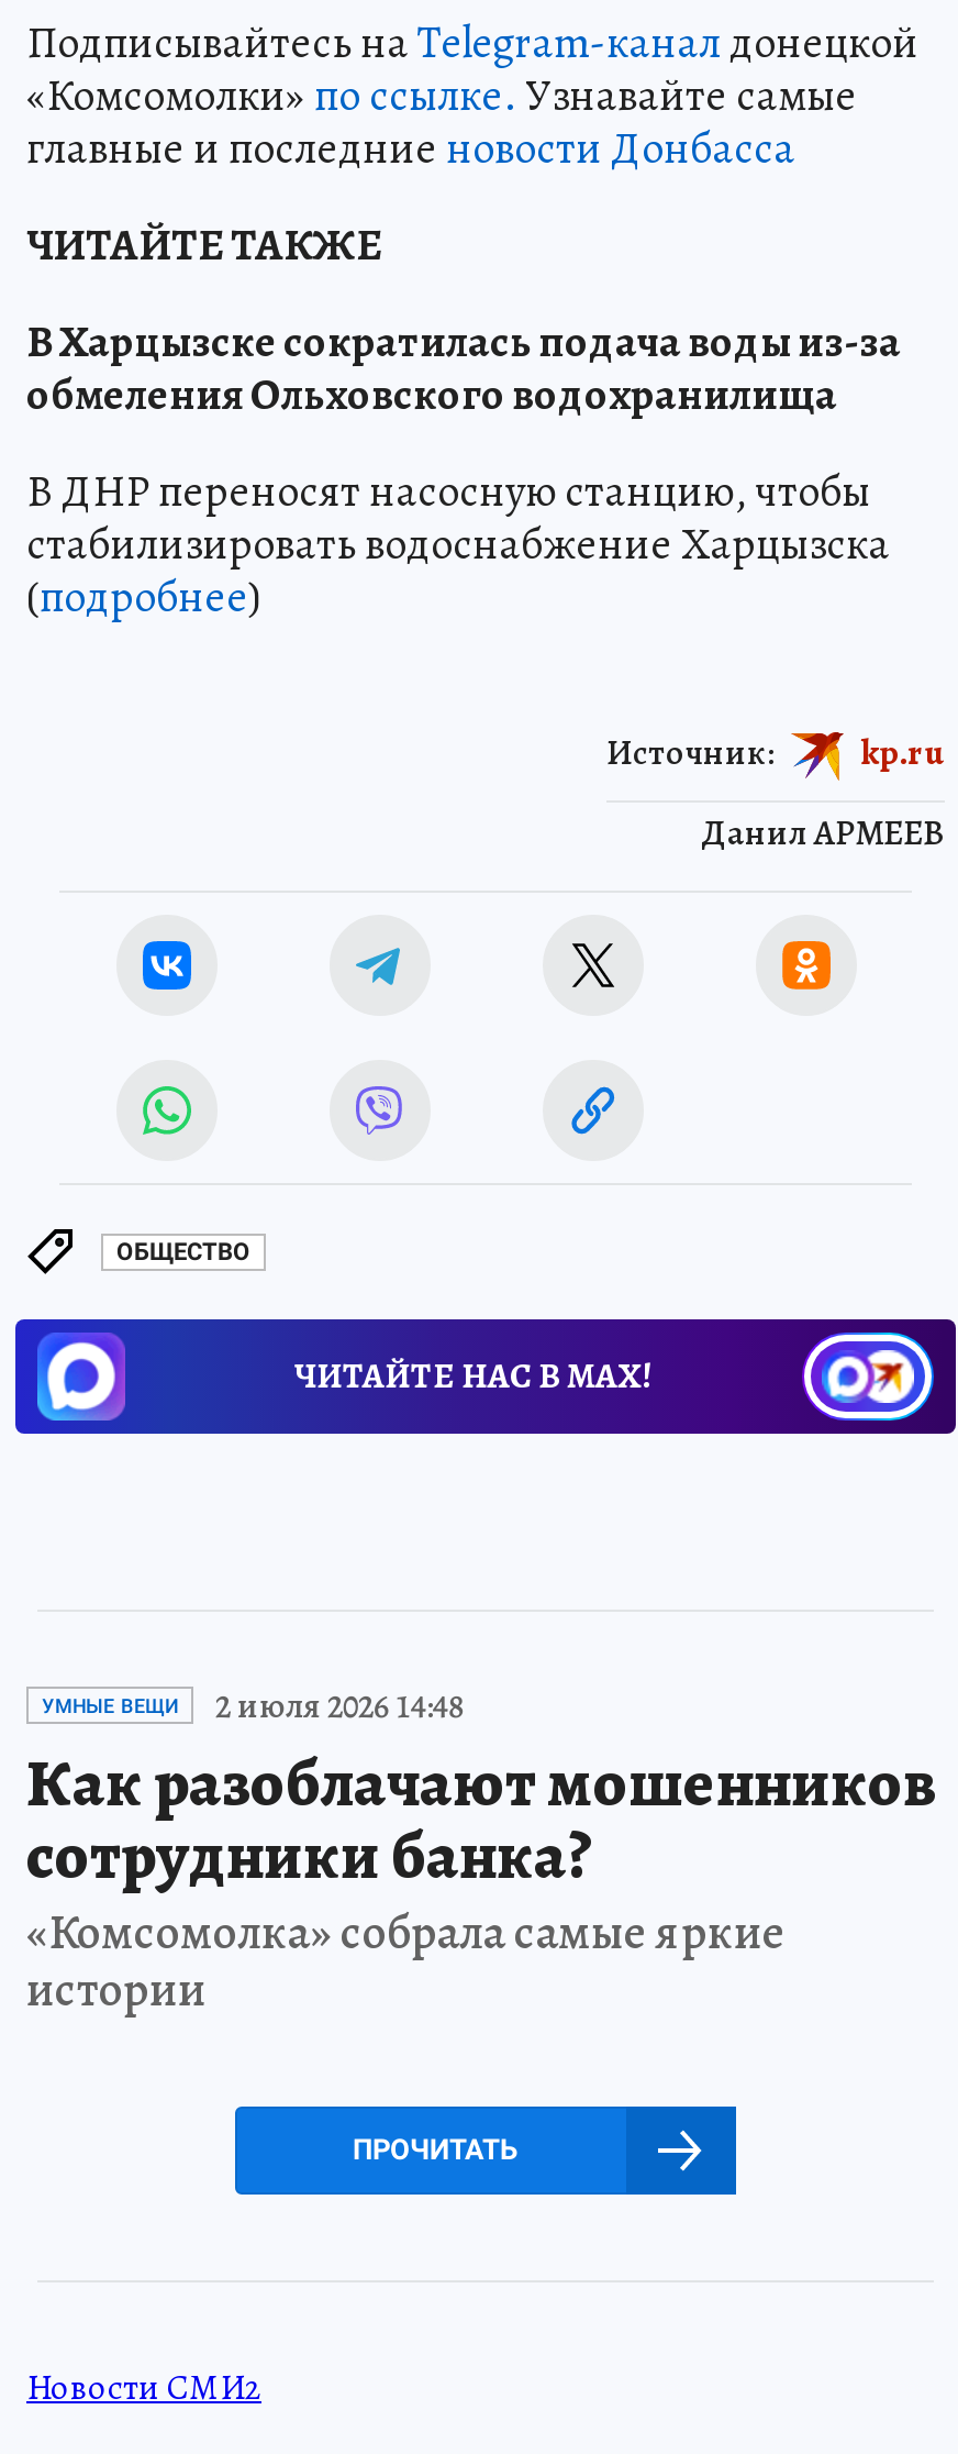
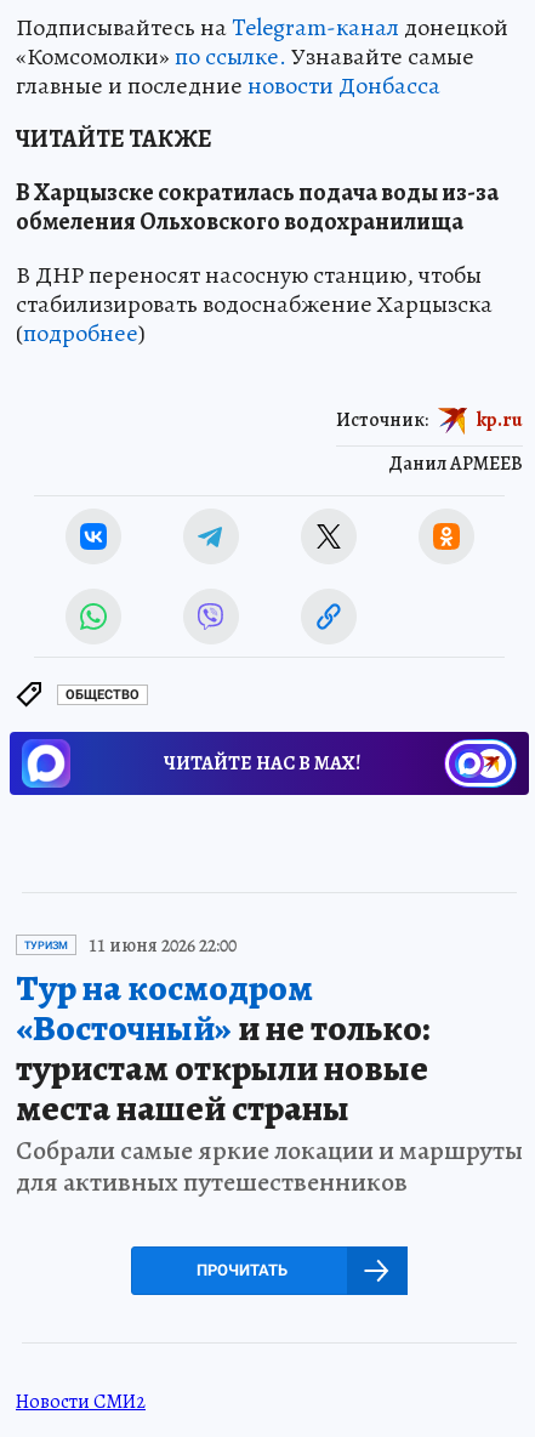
- УМНЫЕ ВЕЩИ
- 2 июля 2026 14:48
- Как разоблачают мошенников
- сотрудники банка?
- «Комсомолка» собрала самые яркие
- истории
+ ТУРИЗМ
+ 11 июня 2026 22:00
+ Тур на космодром
+ «Восточный»и не только:
+ туристам открыли новые
+ места нашей страны
+ Собрали самые яркие локации и маршруты
+ для активных путешественников
